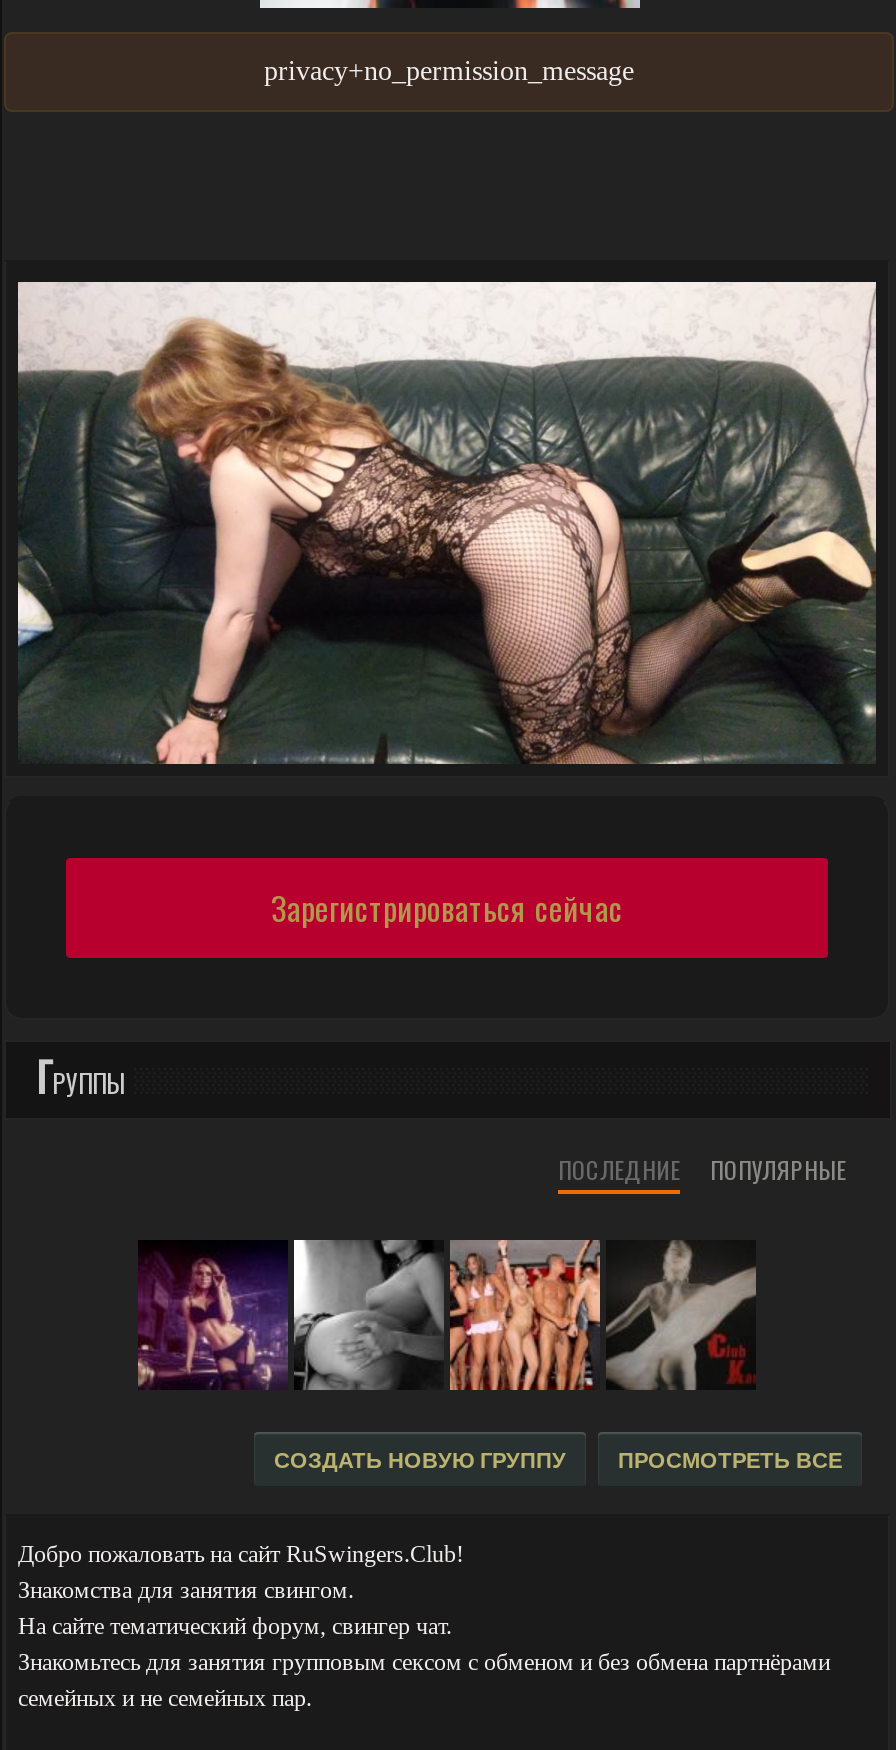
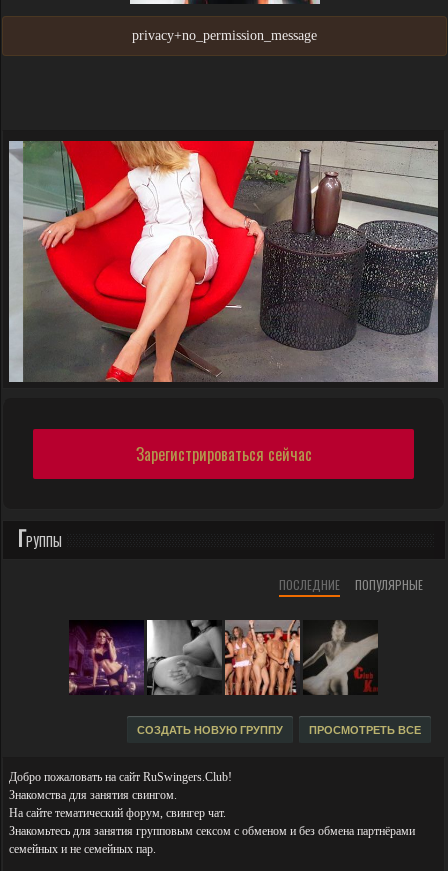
- [image]
+ [image]
